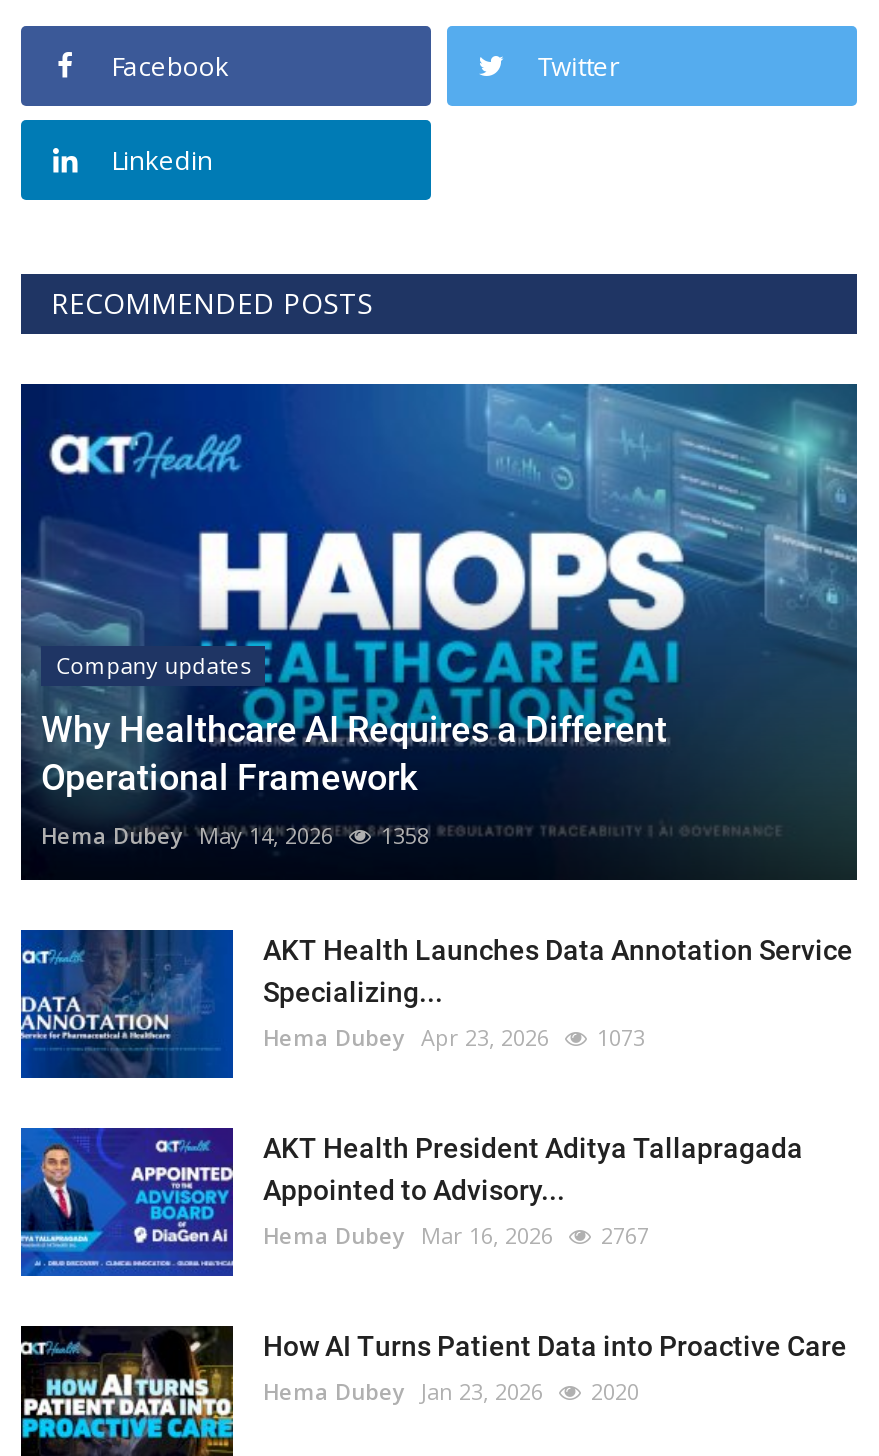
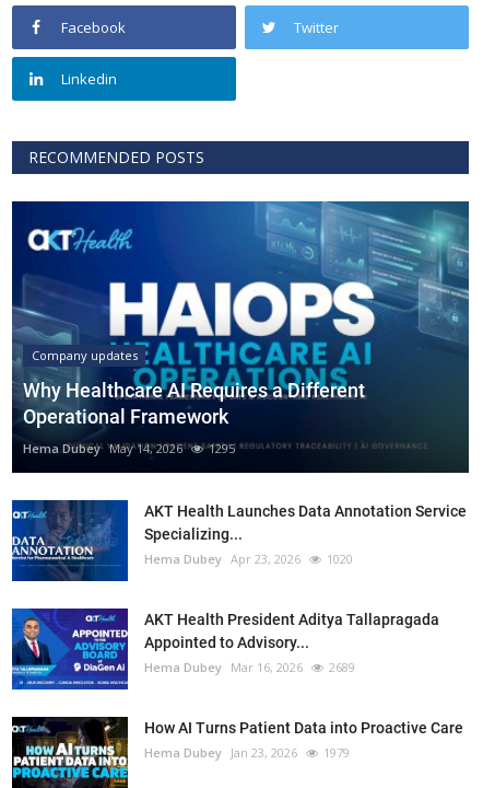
- Hema Dubey May 14, 2026 1358
+ Hema Dubey May 14, 2026 1295

- Hema Dubey Apr 23, 2026 1073
+ Hema Dubey Apr 23, 2026 1020

- Hema Dubey Mar 16, 2026 2767
+ Hema Dubey Mar 16, 2026 2689

- Hema Dubey Jan 23, 2026 2020
+ Hema Dubey Jan 23, 2026 1979
